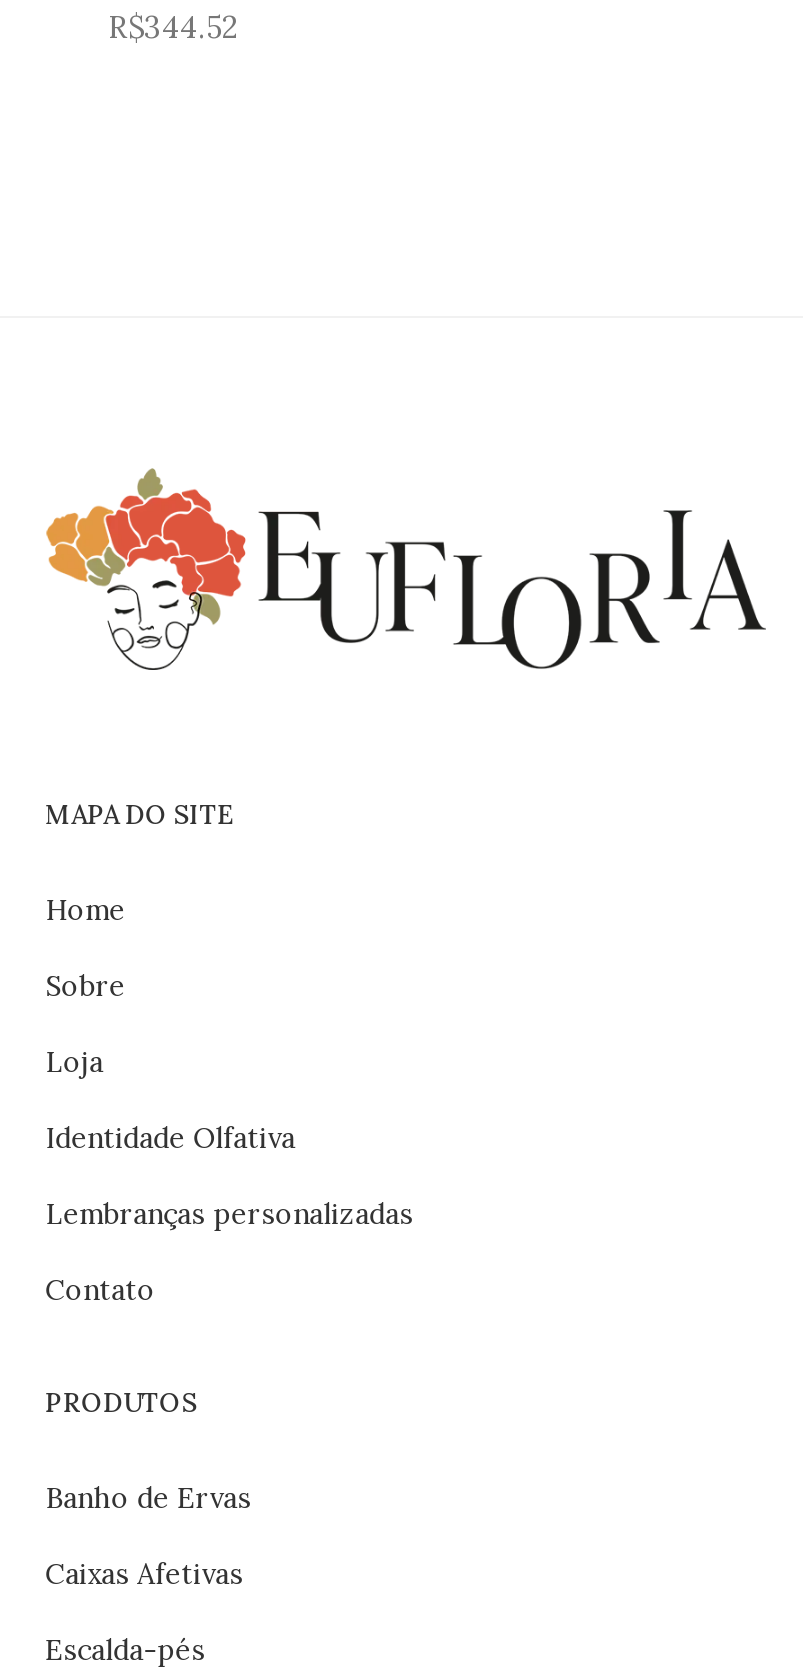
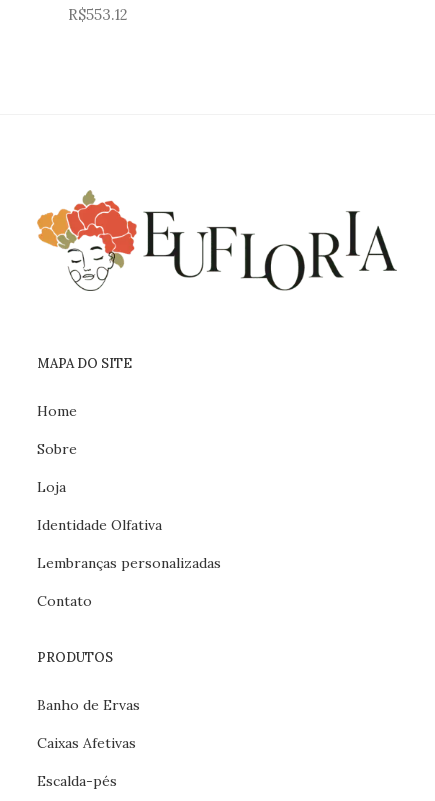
- R$344.52
+ R$553.12
